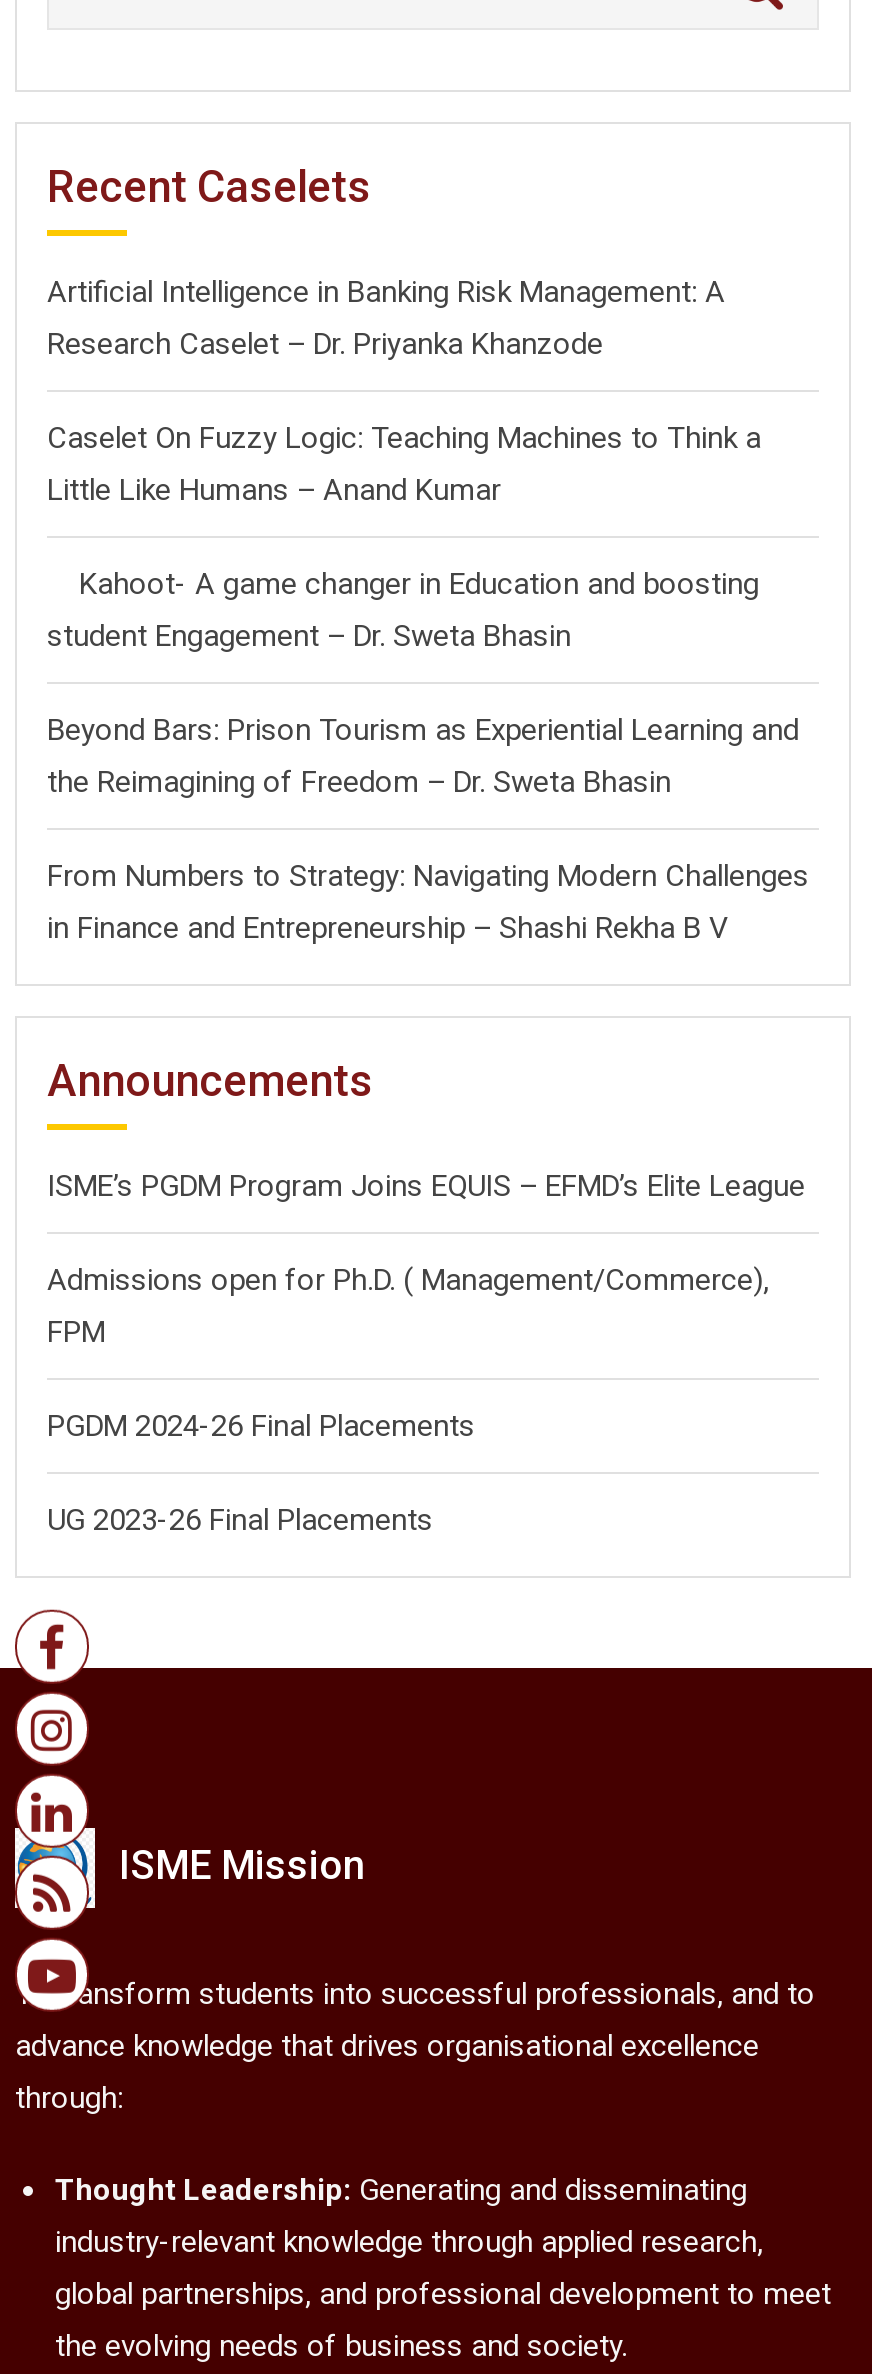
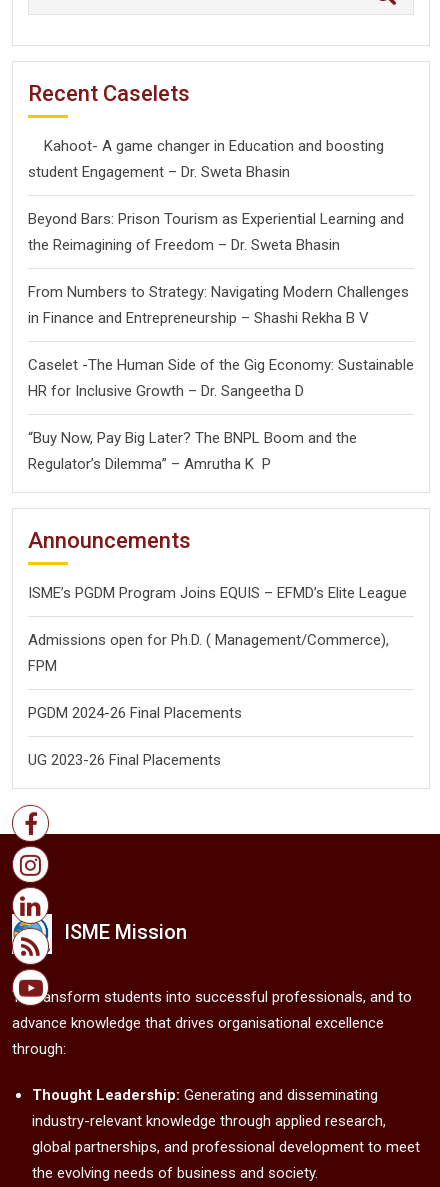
- Artificial Intelligence in Banking Risk Management: A
- Research Caselet – Dr. Priyanka Khanzode
- Caselet On Fuzzy Logic: Teaching Machines to Think a
- Little Like Humans – Anand Kumar

moved up: Kahoot- A game changer in Education and boosting | student Engagement – Dr. Sweta Bhasin | Beyond Bars: Prison Tourism as Experiential Learning and | the Reimagining of Freedom – Dr. Sweta Bhasin | From Numbers to Strategy: Navigating Modern Challenges | in Finance and Entrepreneurship – Shashi Rekha B V

+ Caselet -The Human Side of the Gig Economy: Sustainable
+ HR for Inclusive Growth – Dr. Sangeetha D
+ “Buy Now, Pay Big Later? The BNPL Boom and the
+ Regulator’s Dilemma” – Amrutha K P
